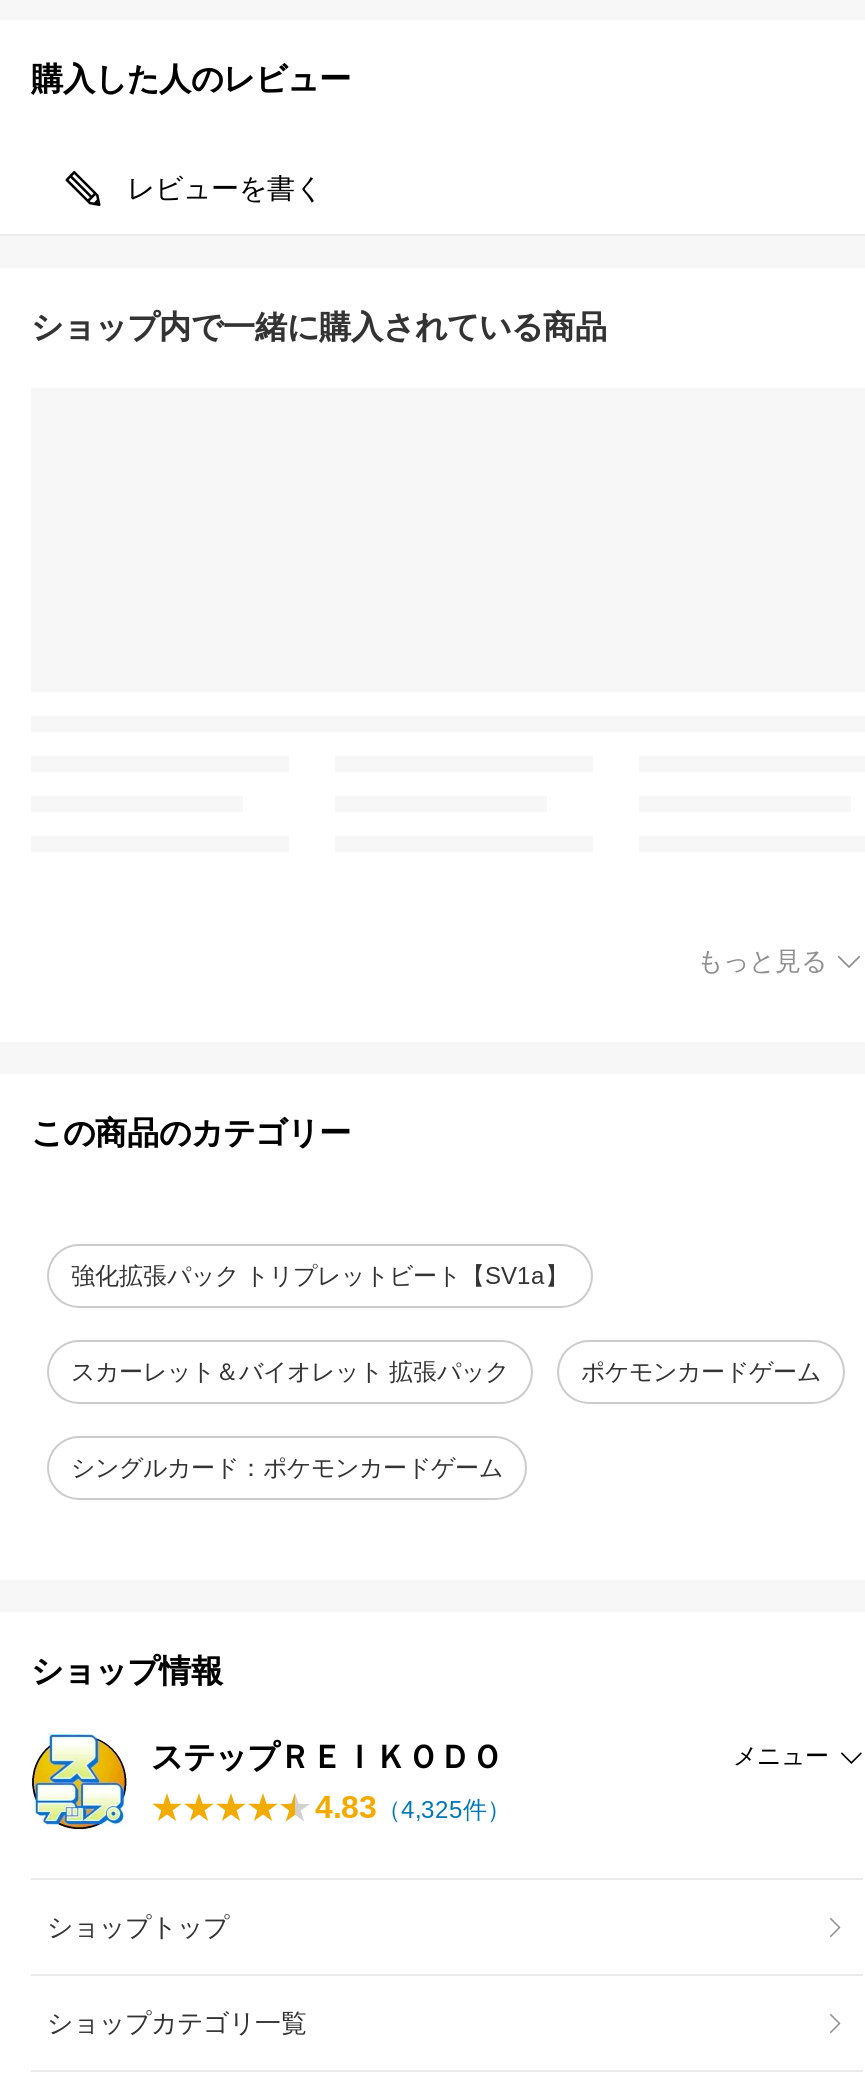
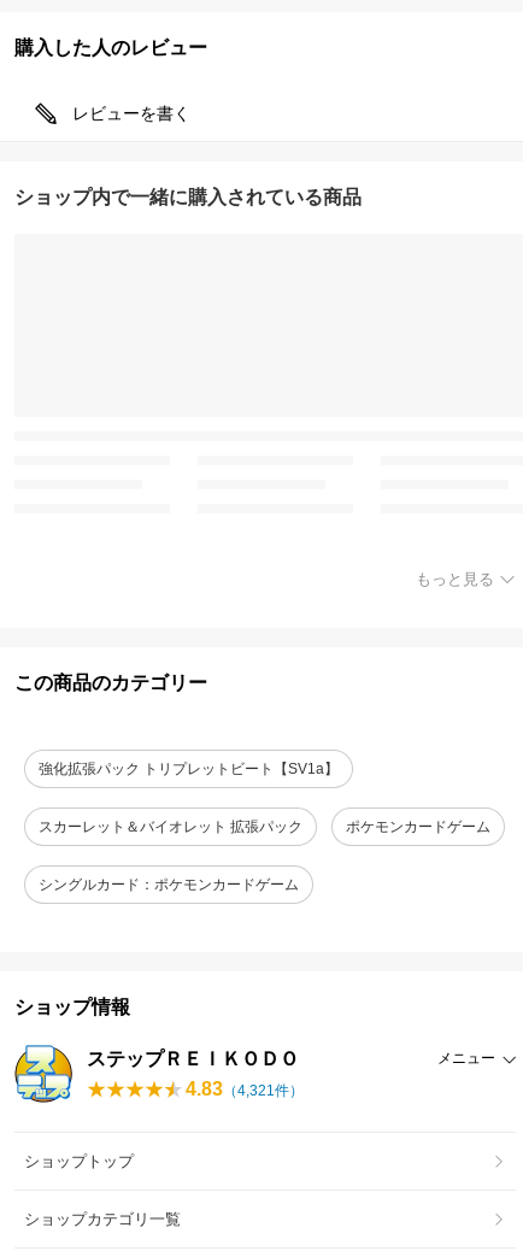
- 4.83（4,325件）
+ 4.83（4,321件）
